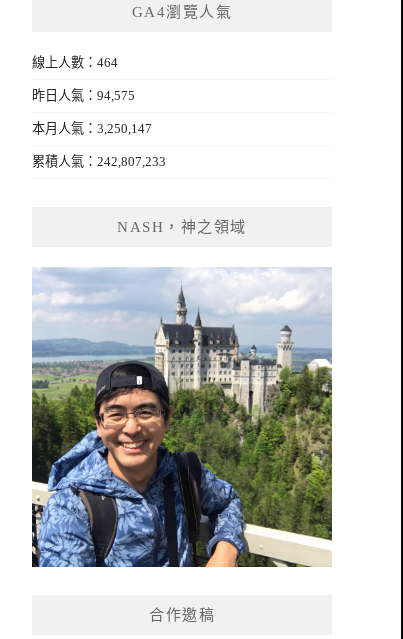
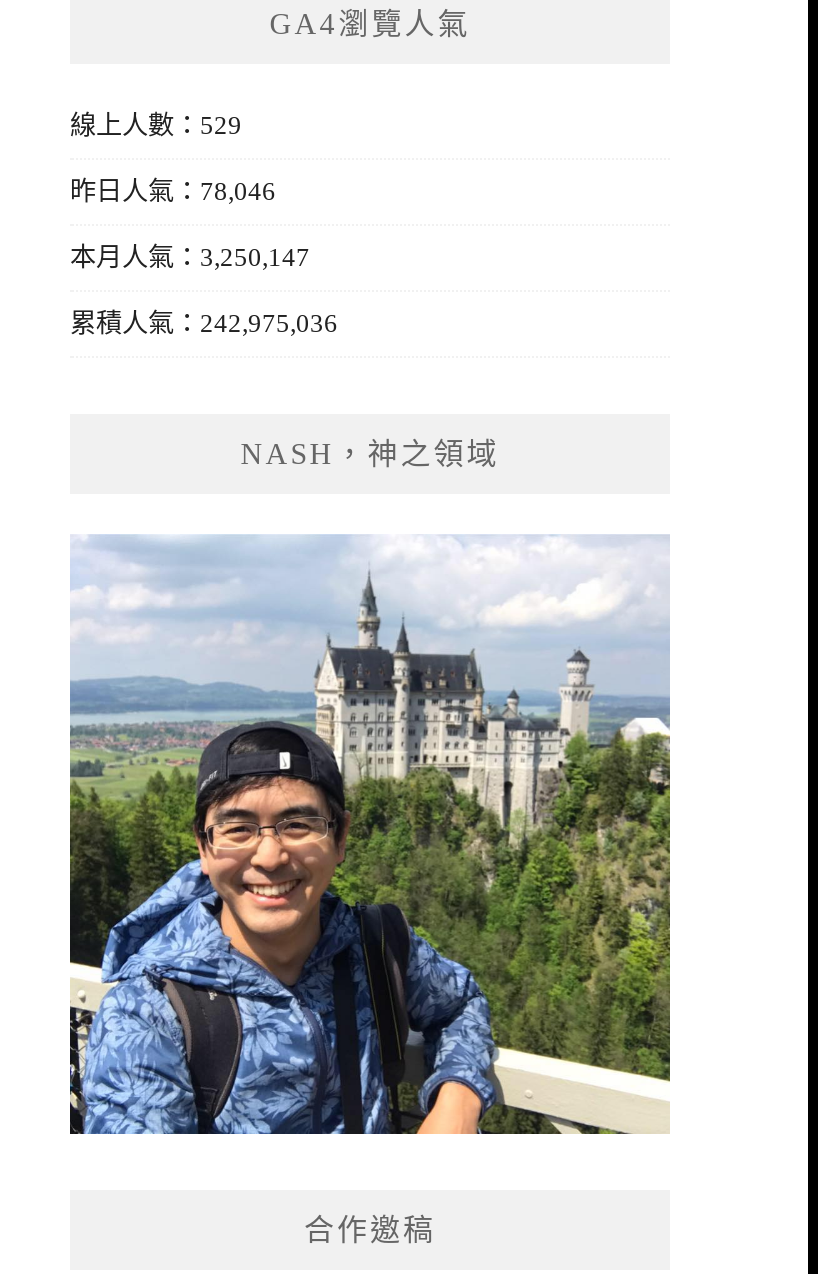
- 線上人數：464
+ 線上人數：529

- 昨日人氣：94,575
+ 昨日人氣：78,046

- 累積人氣：242,807,233
+ 累積人氣：242,975,036
